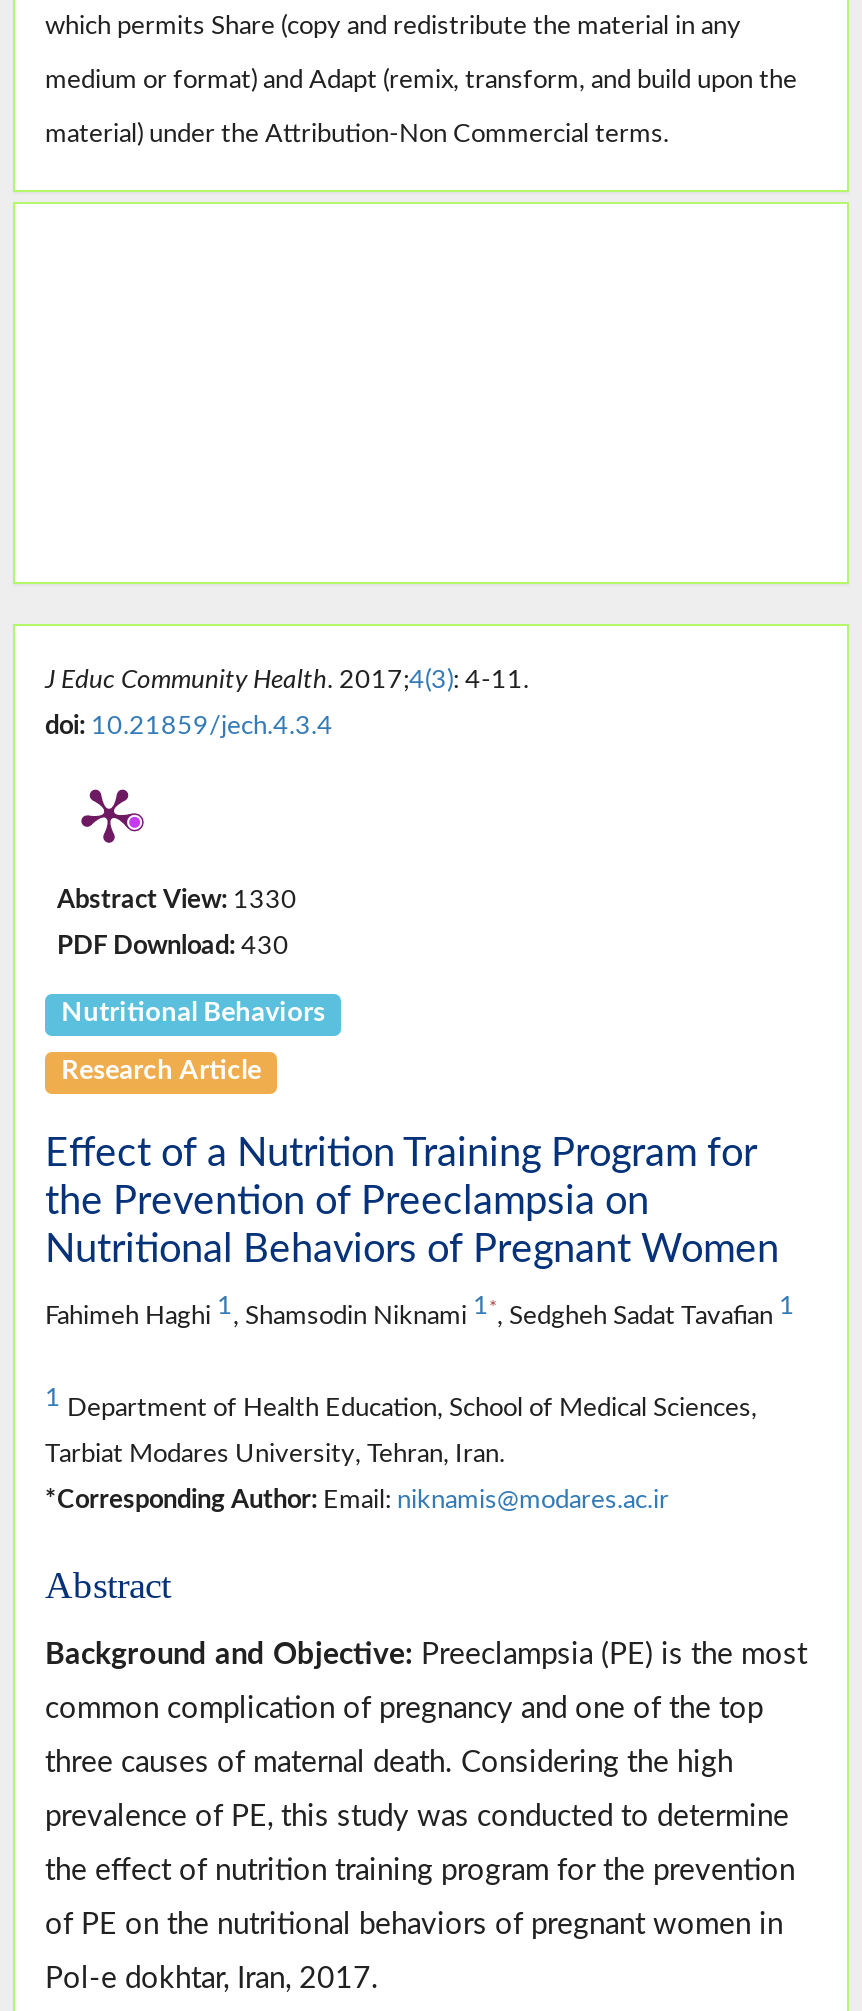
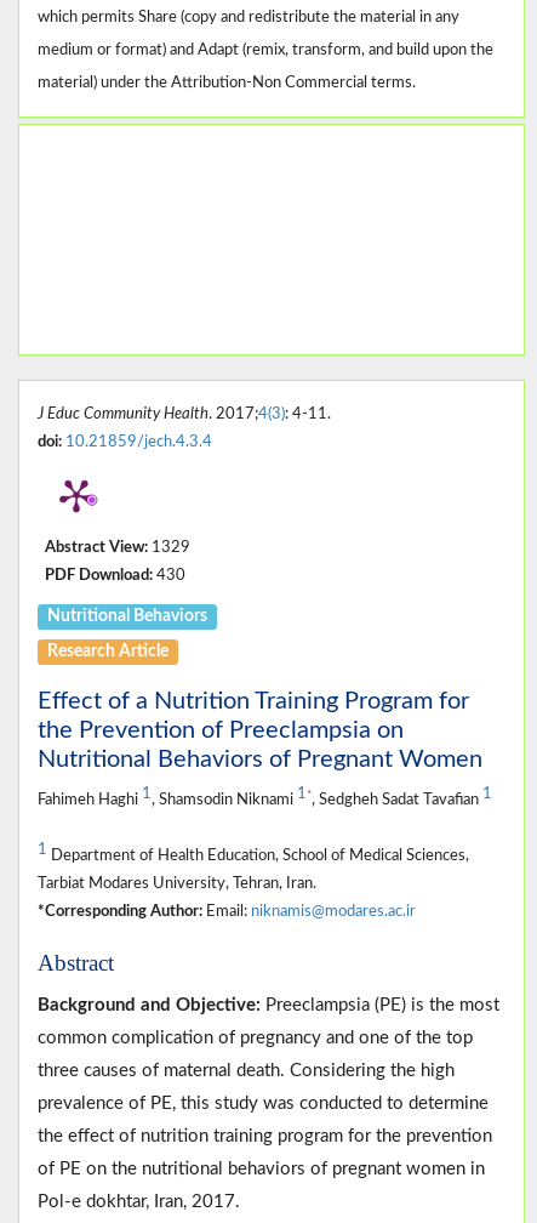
- Abstract View: 1330
+ Abstract View: 1329
